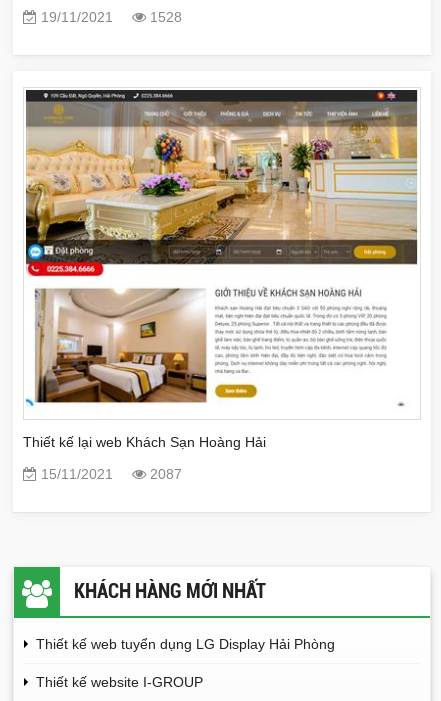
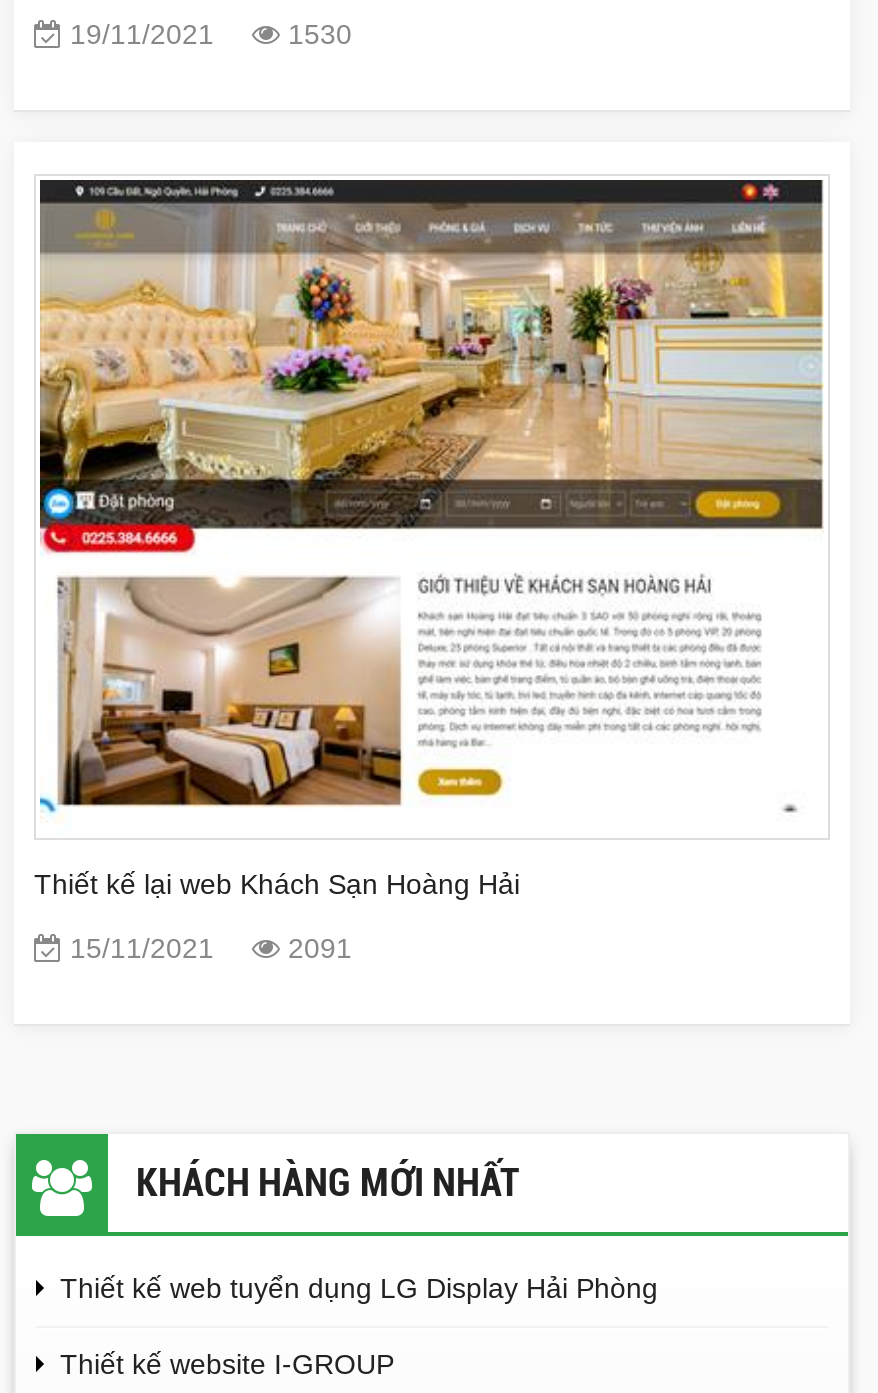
- 1528
+ 1530

- 2087
+ 2091
